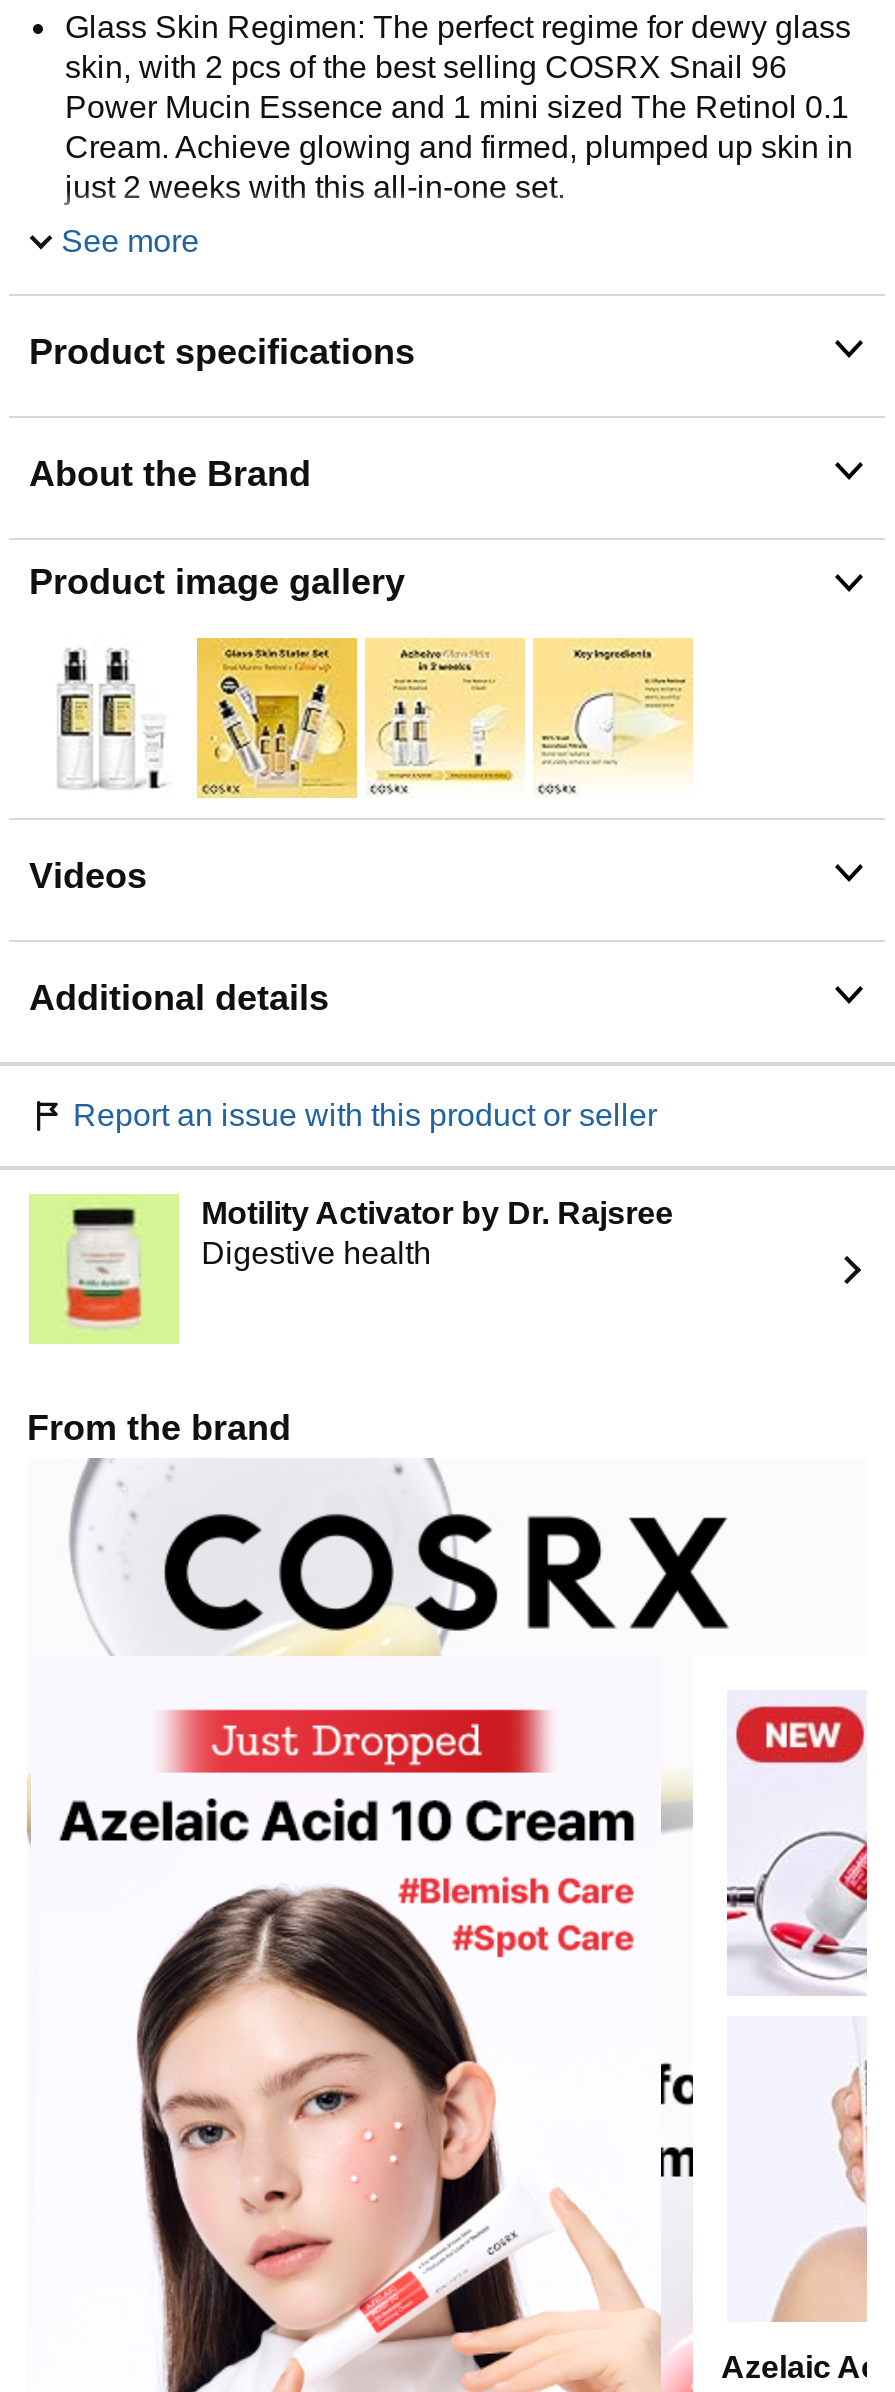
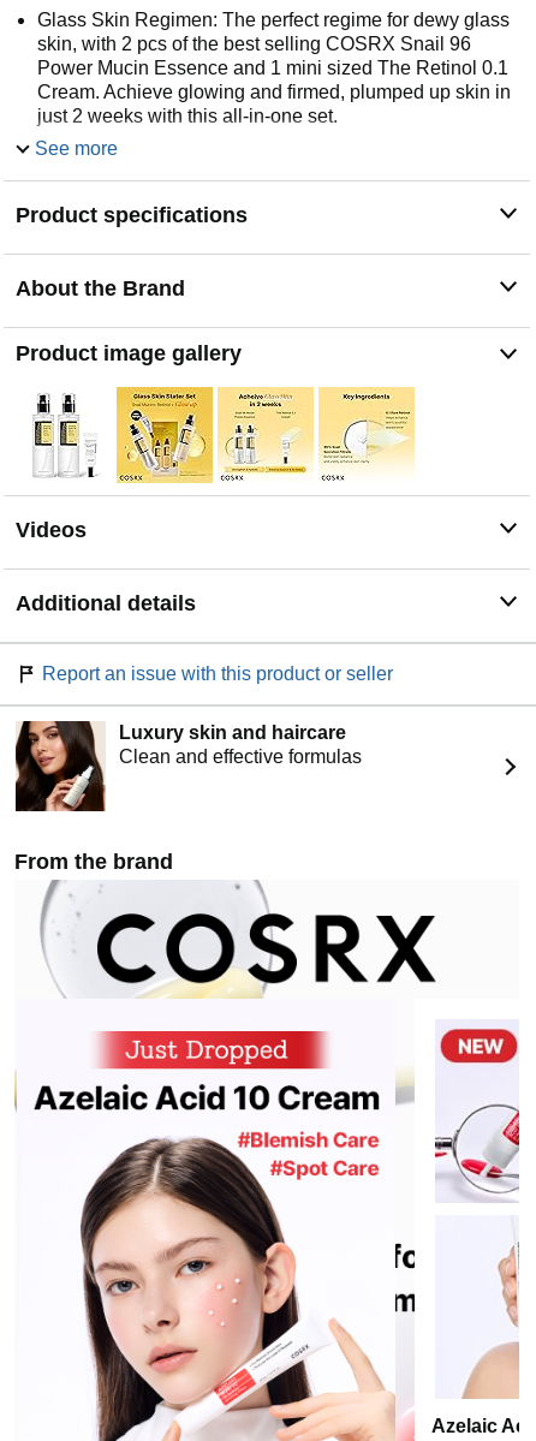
- [image]
- Motility Activator by Dr. Rajsree
- Digestive health
+ [image]
+ Luxury skin and haircare
+ Clean and effective formulas
